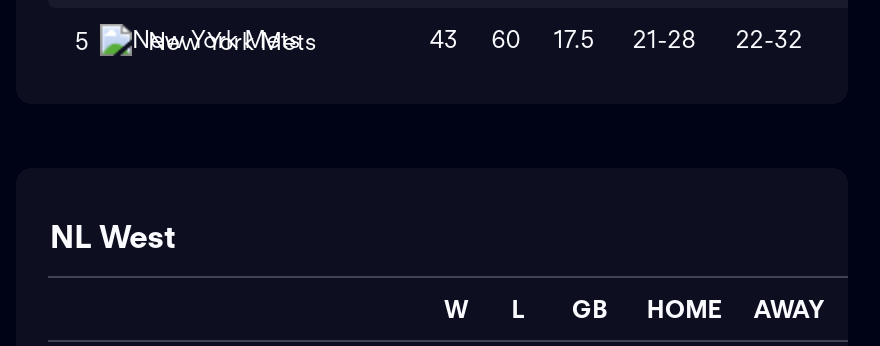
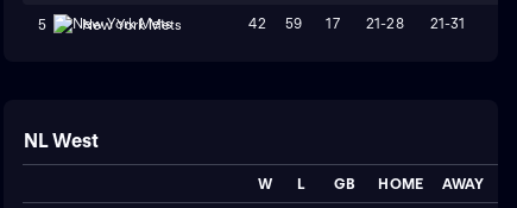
- 43
+ 42

- 60
+ 59

- 17.5
+ 17

- 22-32
+ 21-31
